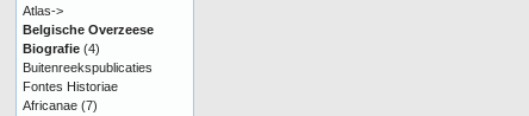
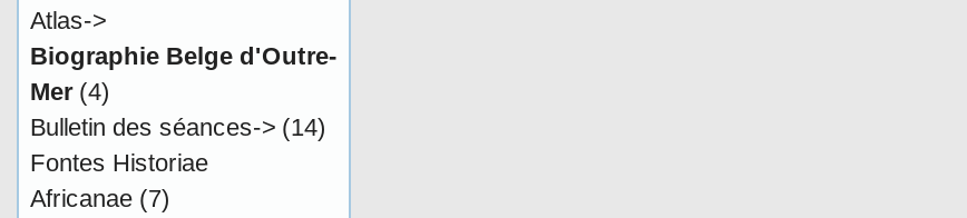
- Belgische Overzeese
- Biografie (4)
- Buitenreekspublicaties
+ Biographie Belge d'Outre-
+ Mer (4)
+ Bulletin des séances-> (14)
